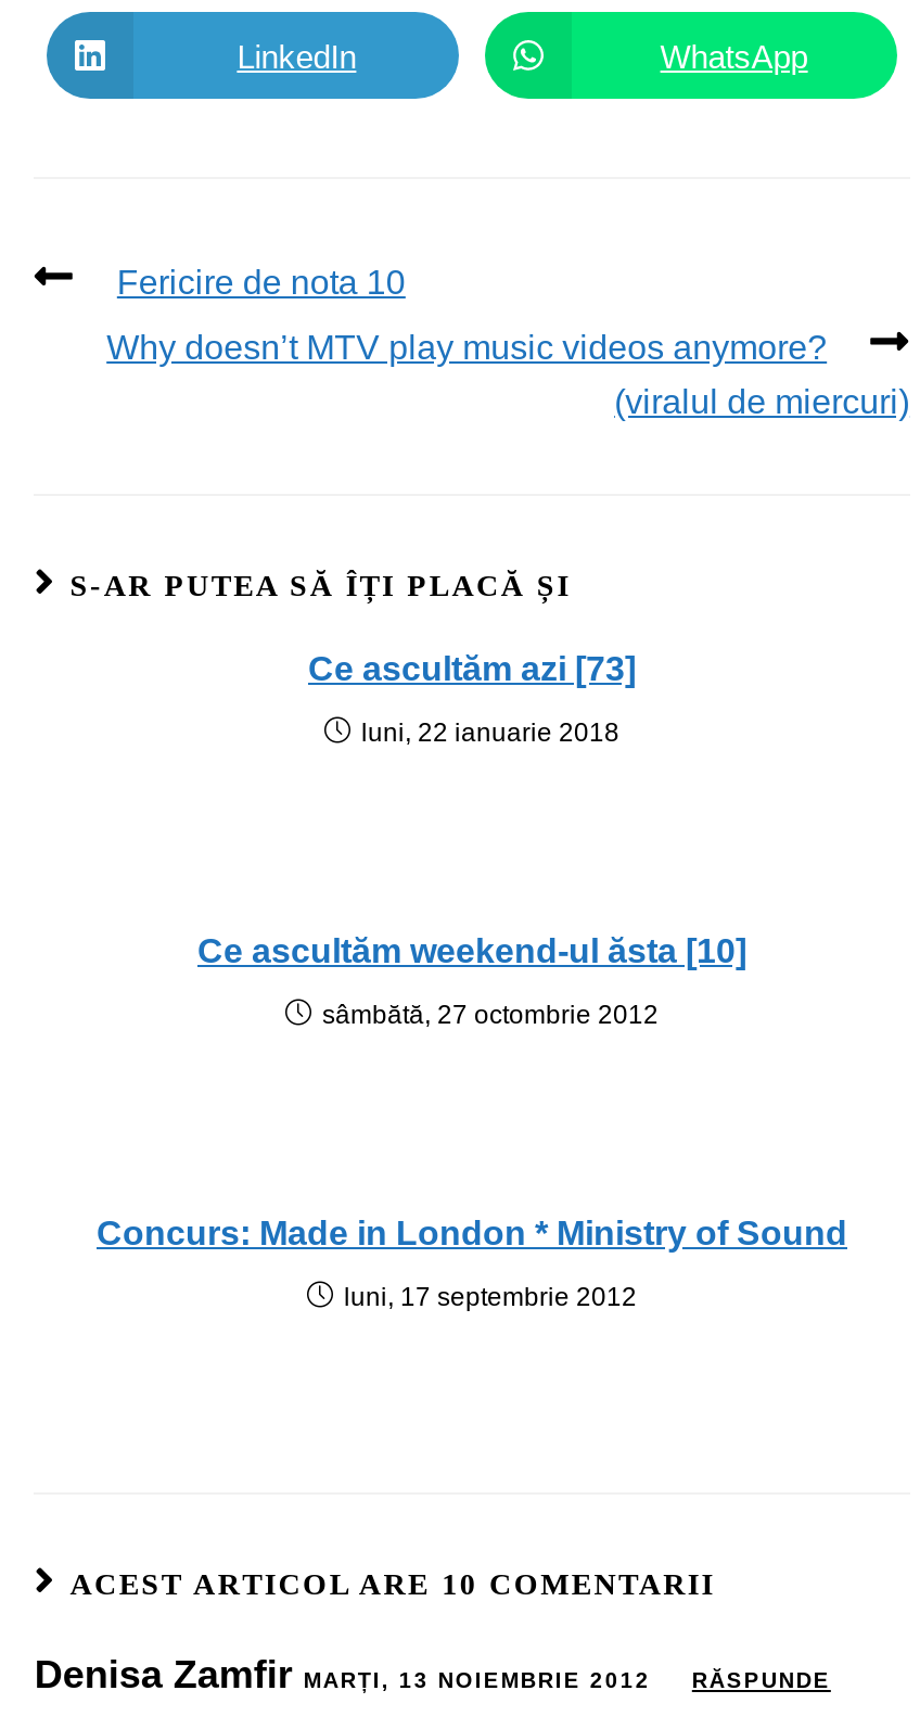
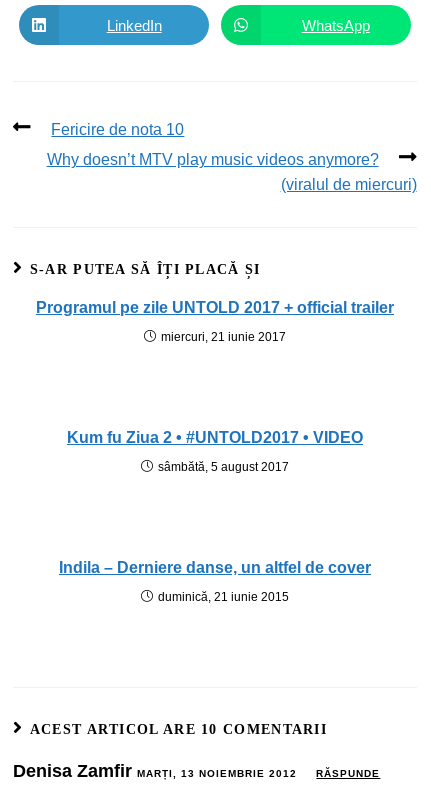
- Ce ascultăm azi [73]
+ Programul pe zile UNTOLD 2017 + official trailer

- luni, 22 ianuarie 2018
+ miercuri, 21 iunie 2017

- Ce ascultăm weekend-ul ăsta [10]
+ Kum fu Ziua 2 • #UNTOLD2017 • VIDEO

- sâmbătă, 27 octombrie 2012
+ sâmbătă, 5 august 2017

- Concurs: Made in London * Ministry of Sound
+ Indila – Derniere danse, un altfel de cover

- luni, 17 septembrie 2012
+ duminică, 21 iunie 2015
